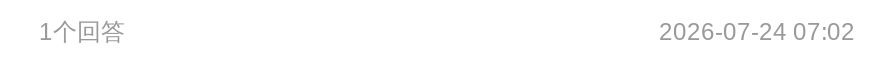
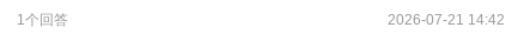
- 2026-07-24 07:02
+ 2026-07-21 14:42
